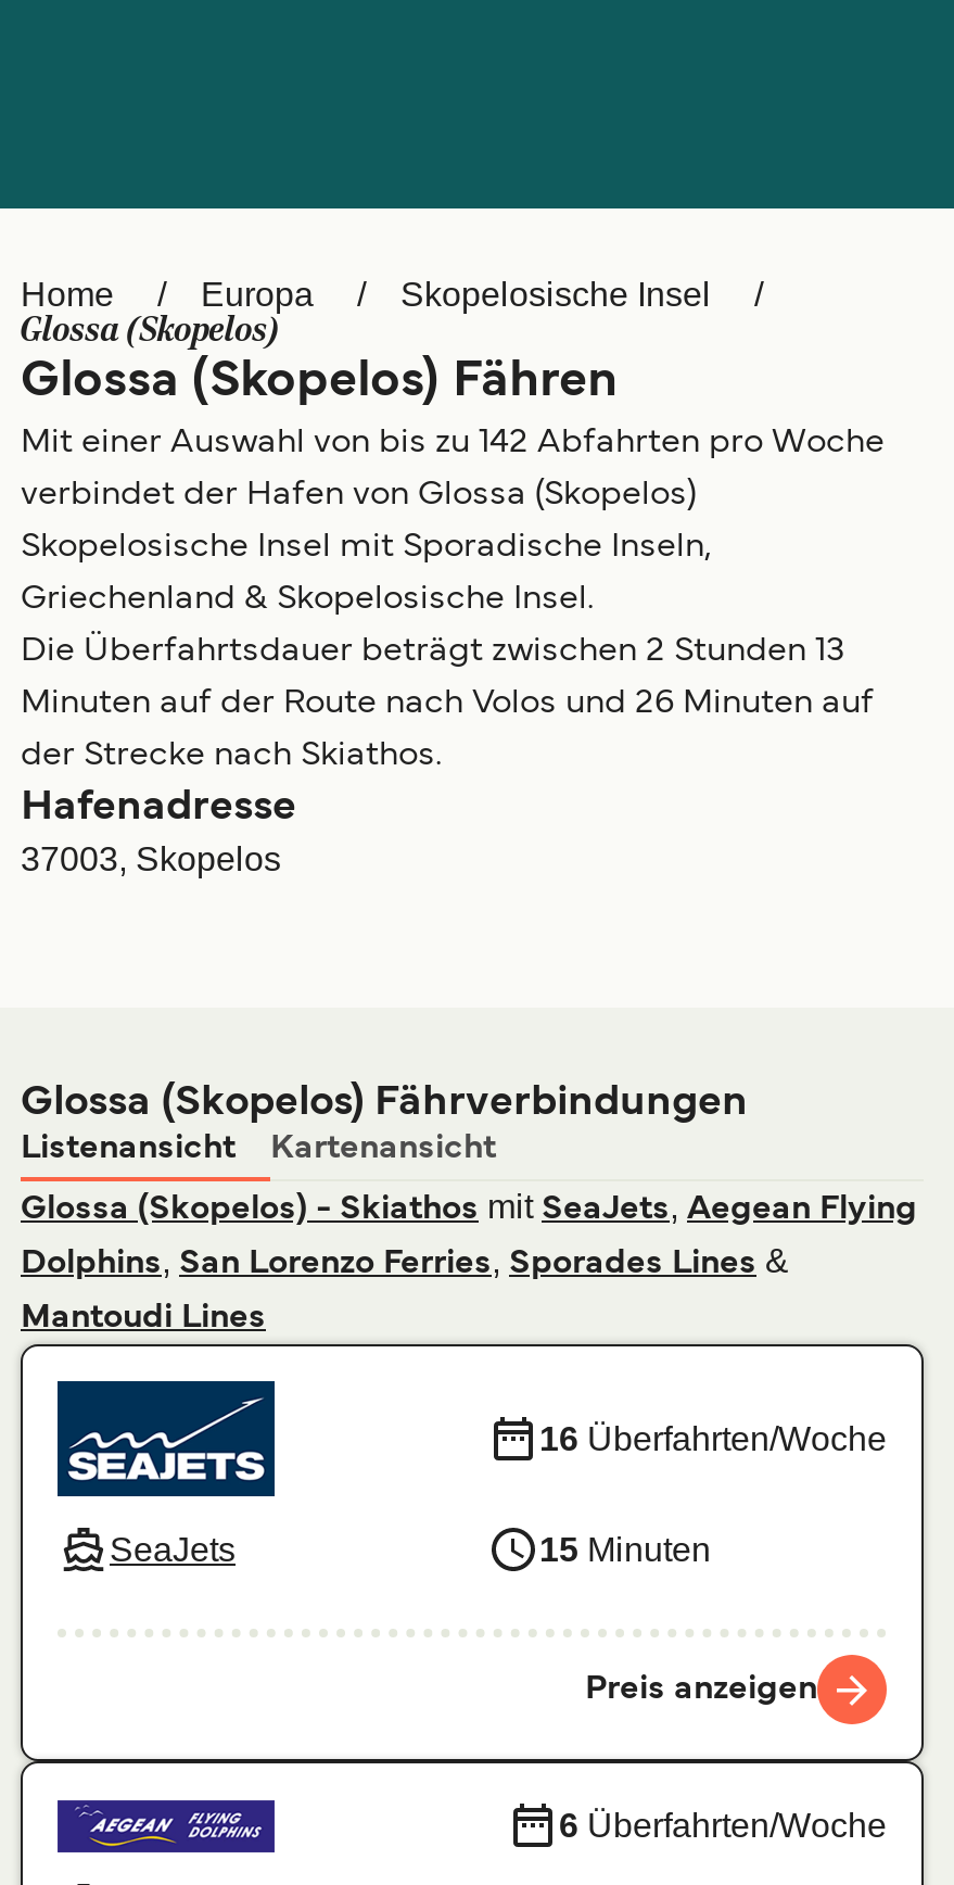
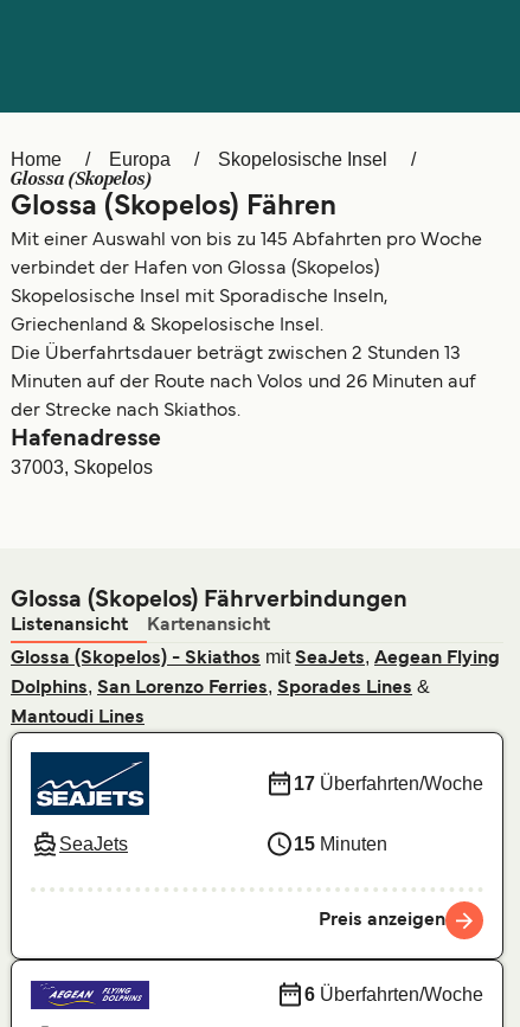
- Mit einer Auswahl von bis zu 142 Abfahrten pro Woche
+ Mit einer Auswahl von bis zu 145 Abfahrten pro Woche

- 16 Überfahrten/Woche
+ 17 Überfahrten/Woche
